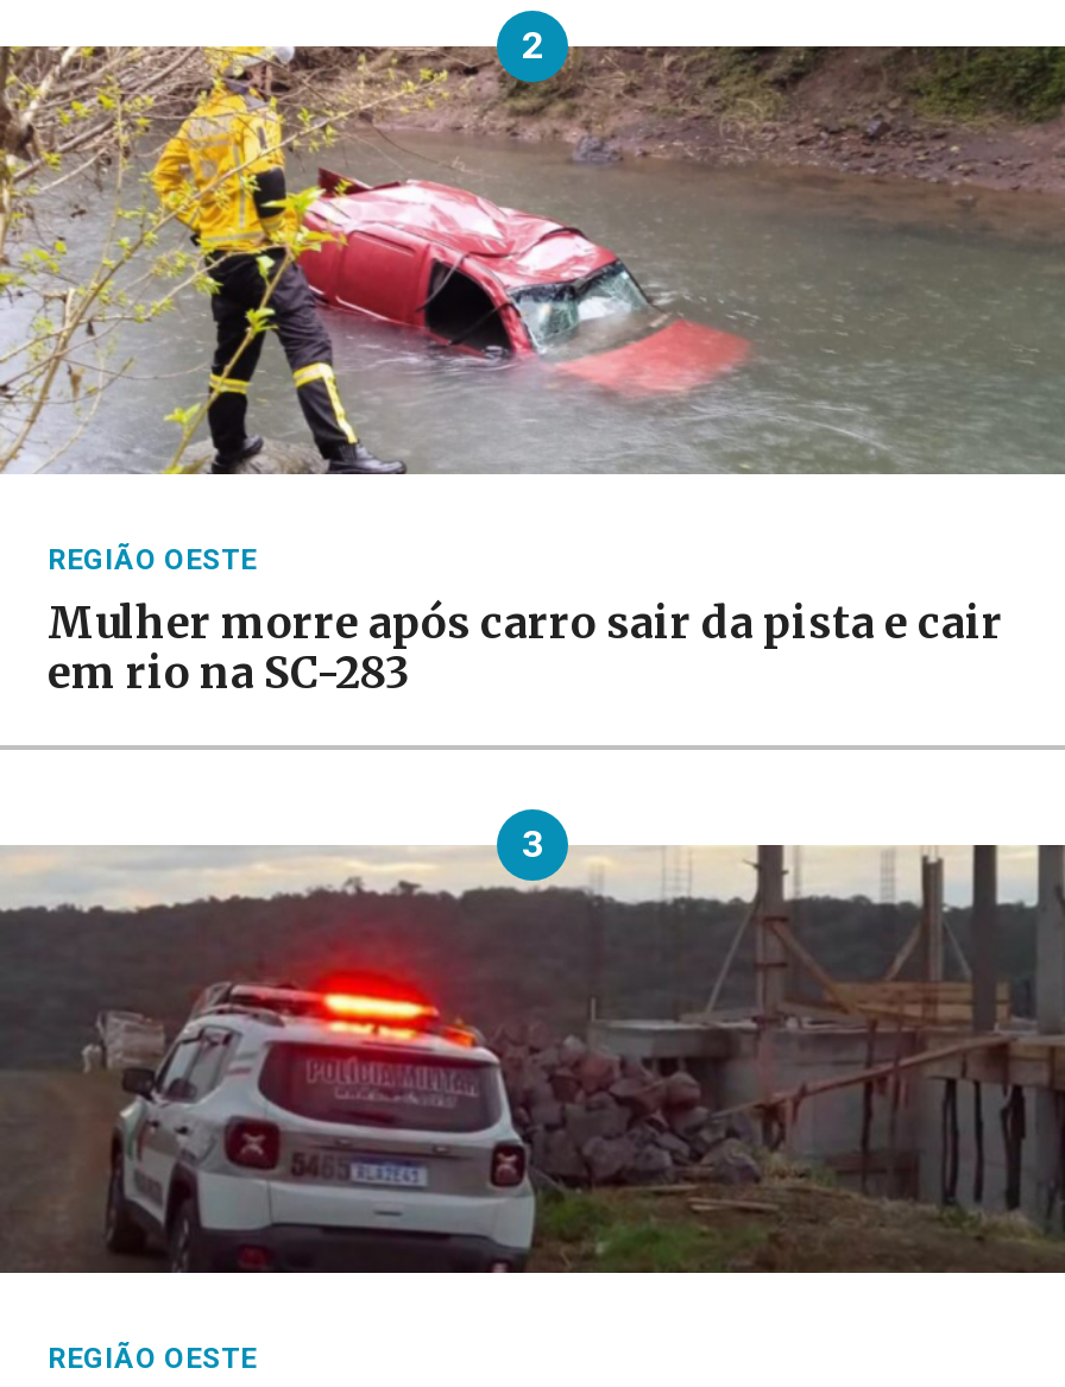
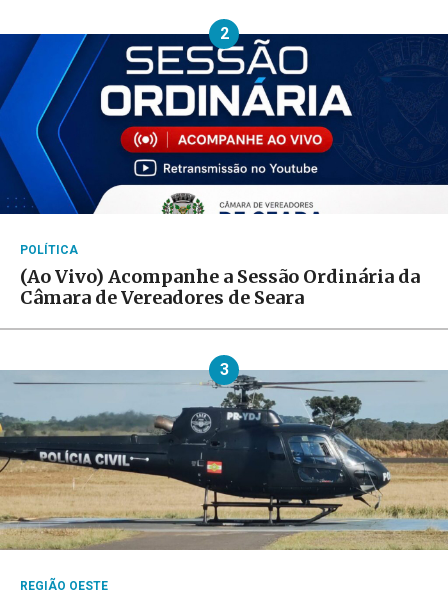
- [image]
- REGIÃO OESTE
- Mulher morre após carro sair da pista e cair
- em rio na SC-283
+ [image]
+ POLÍTICA
+ (Ao Vivo) Acompanhe a Sessão Ordinária da
+ Câmara de Vereadores de Seara

- [image]
+ [image]
